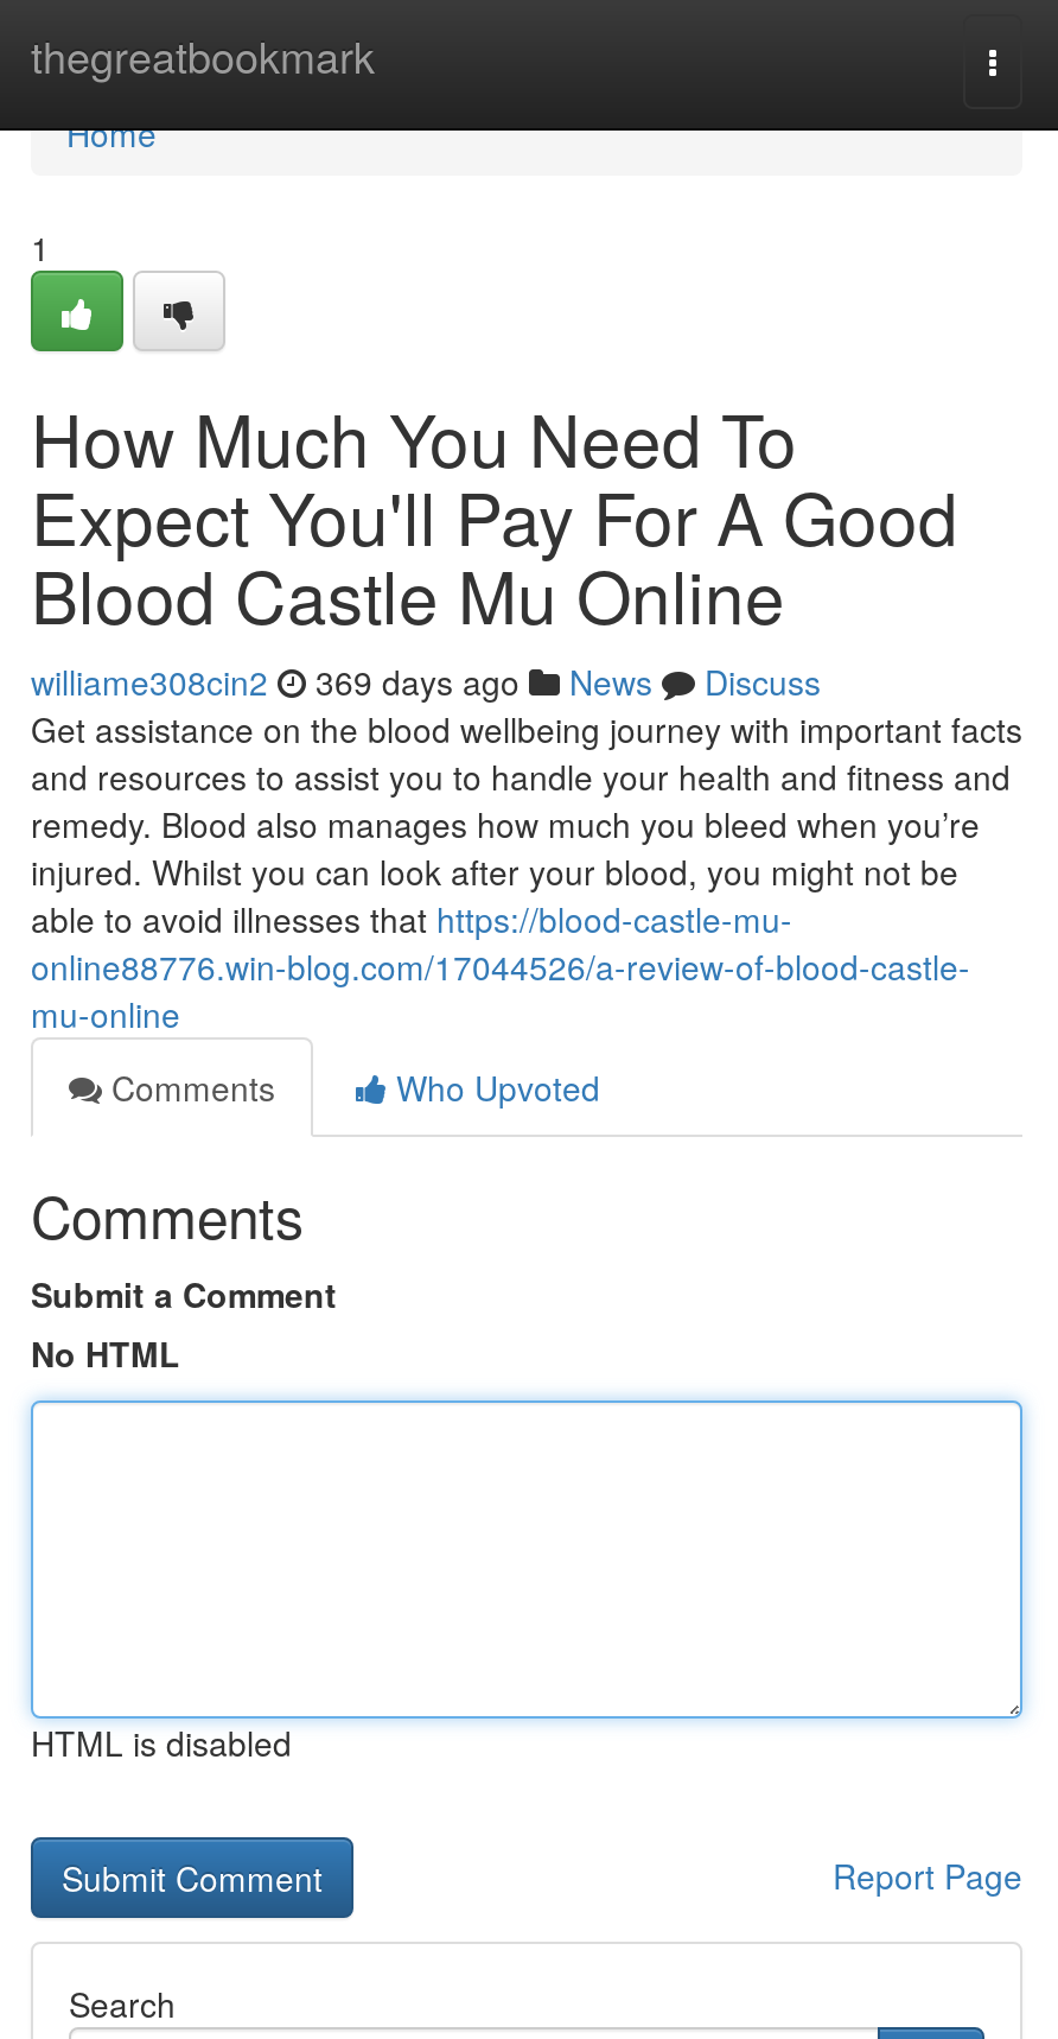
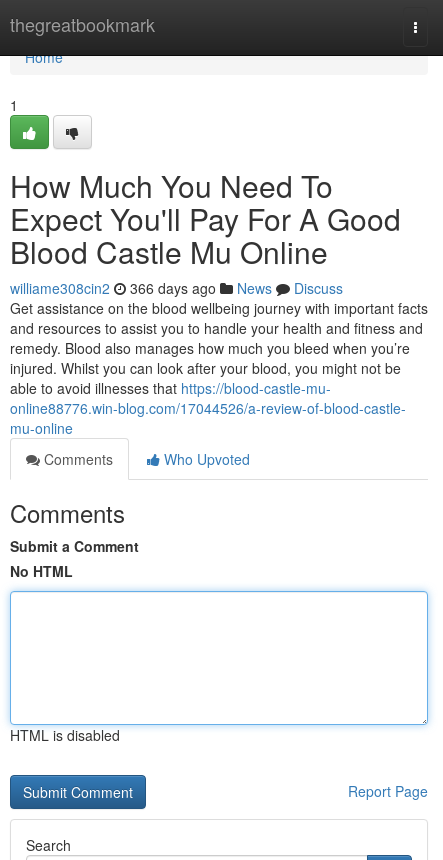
- williame308cin2 369 days ago News Discuss
+ williame308cin2 366 days ago News Discuss
